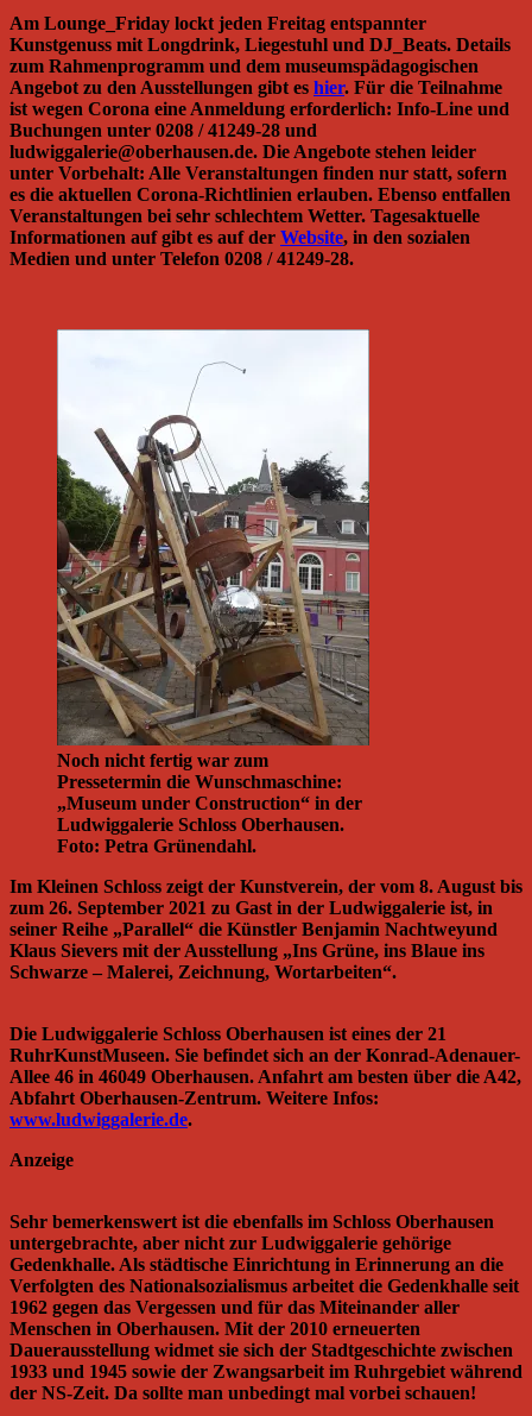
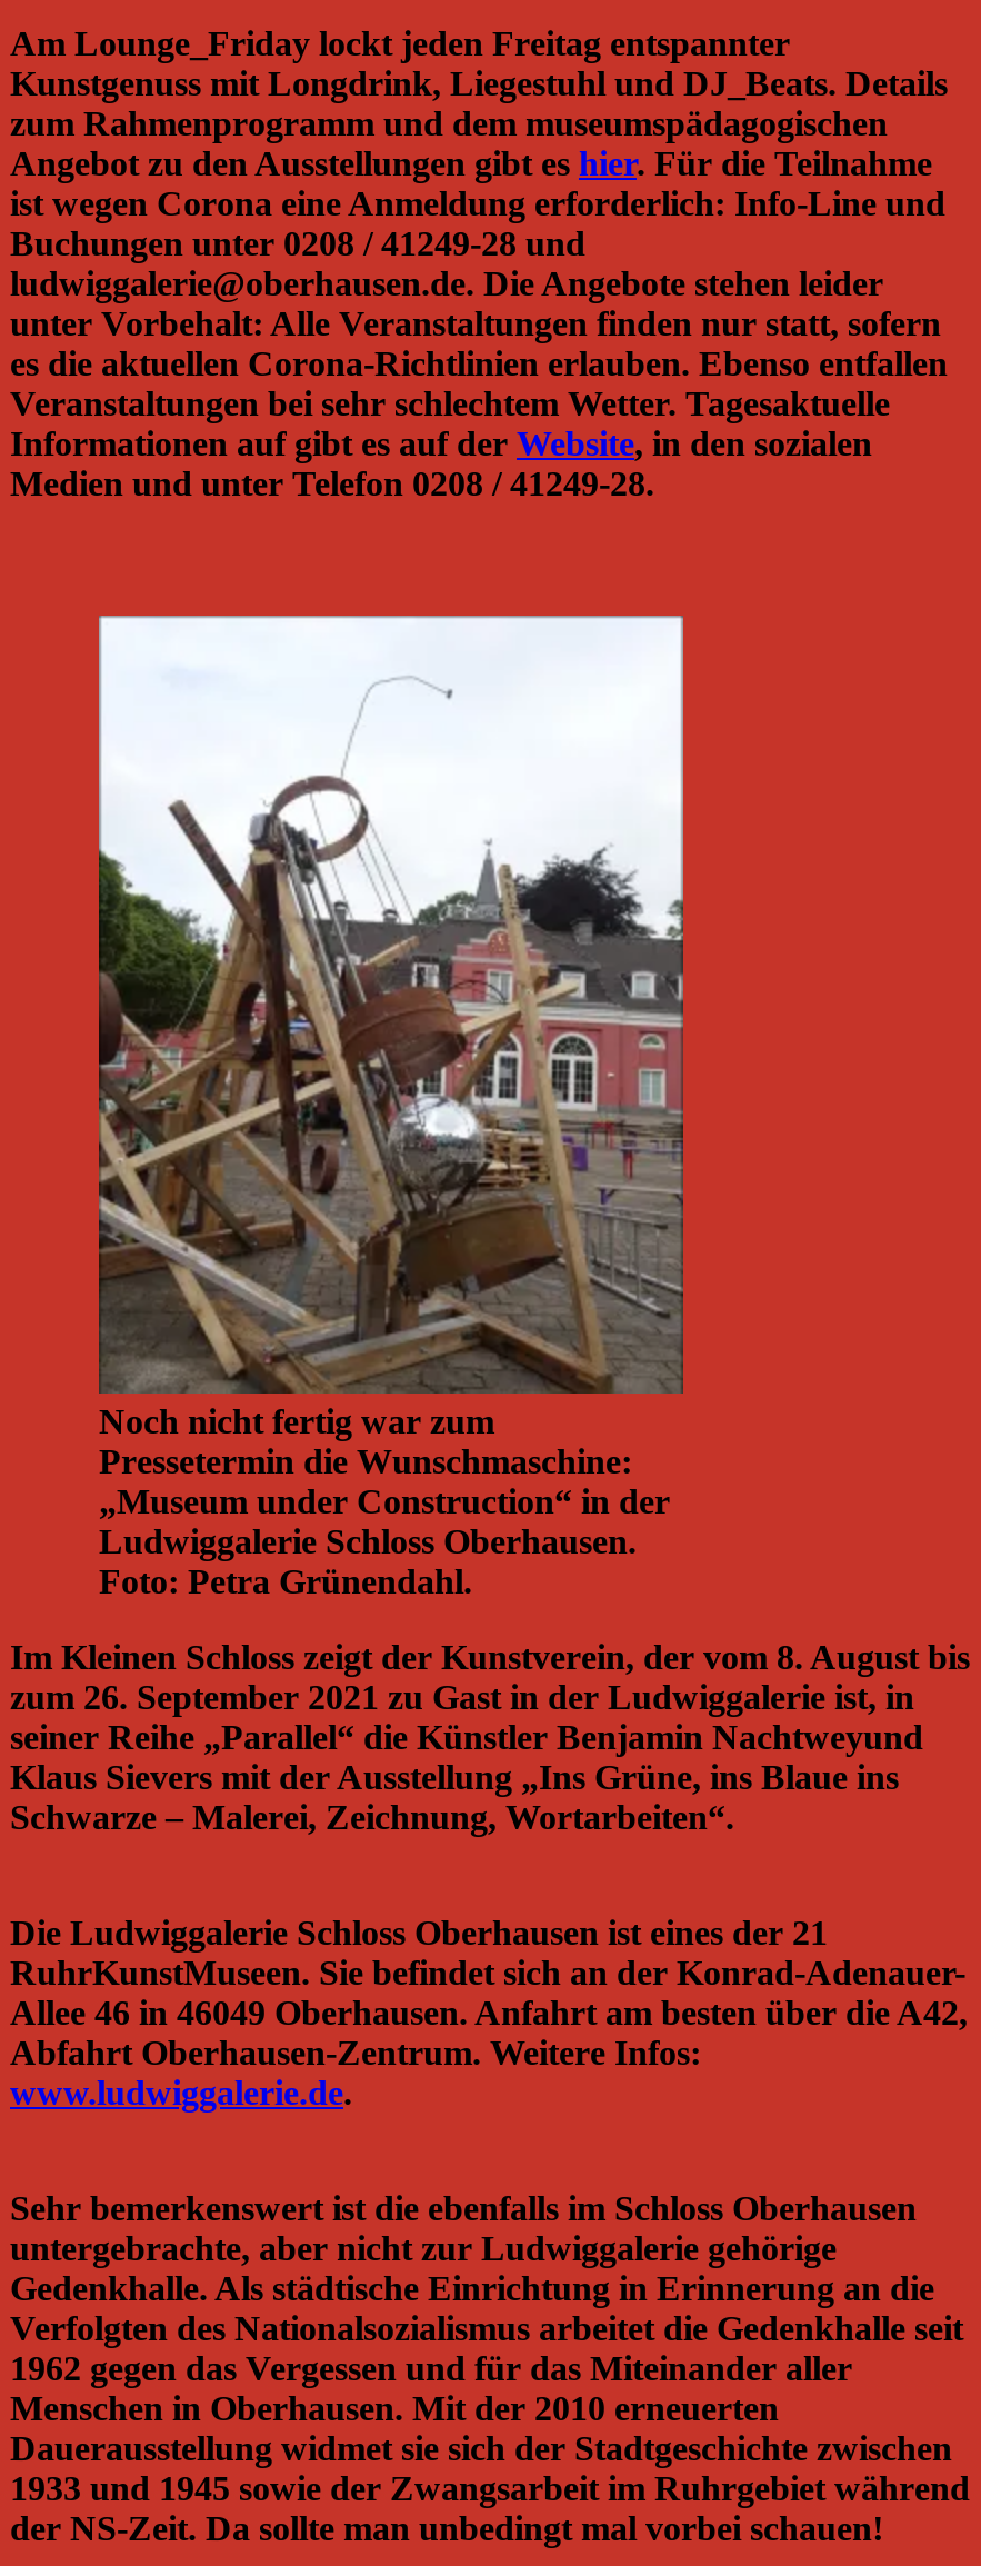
- Anzeige
